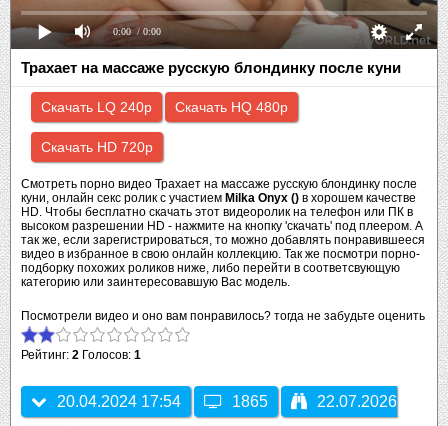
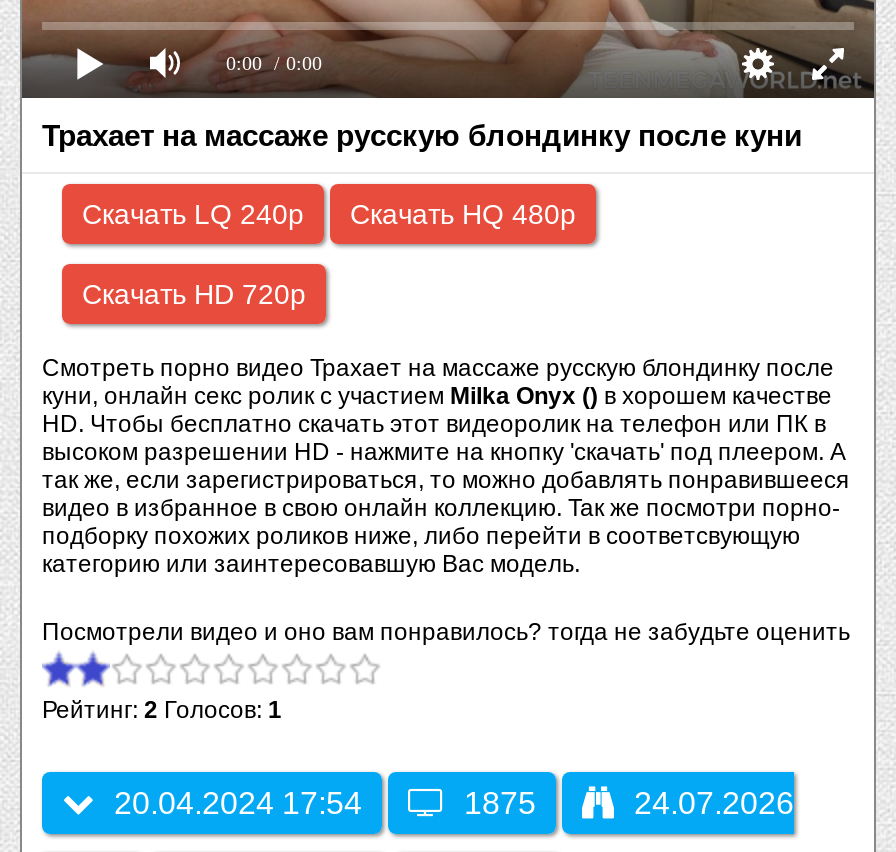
- 1865
+ 1875

- 22.07.2026
+ 24.07.2026
